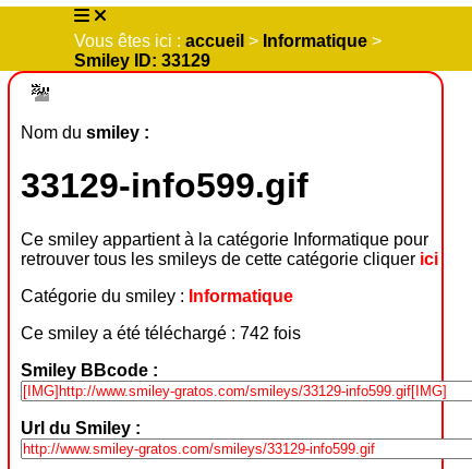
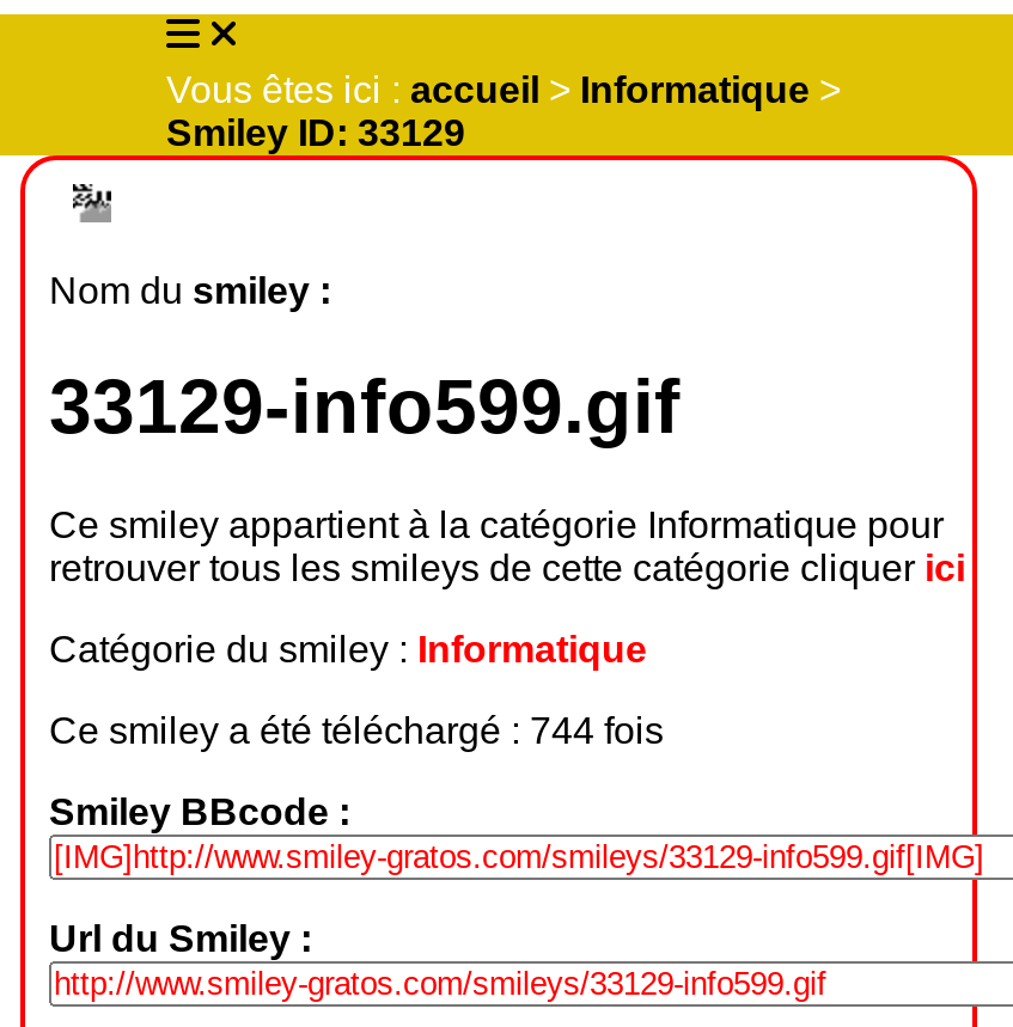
- Ce smiley a été téléchargé : 742 fois
+ Ce smiley a été téléchargé : 744 fois
